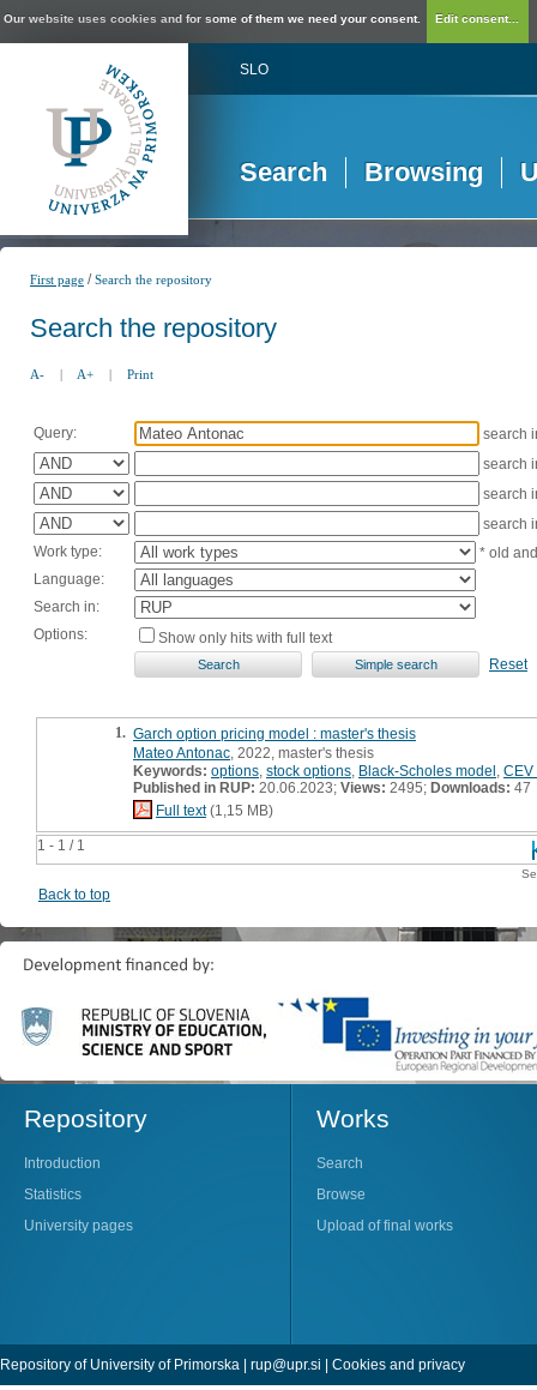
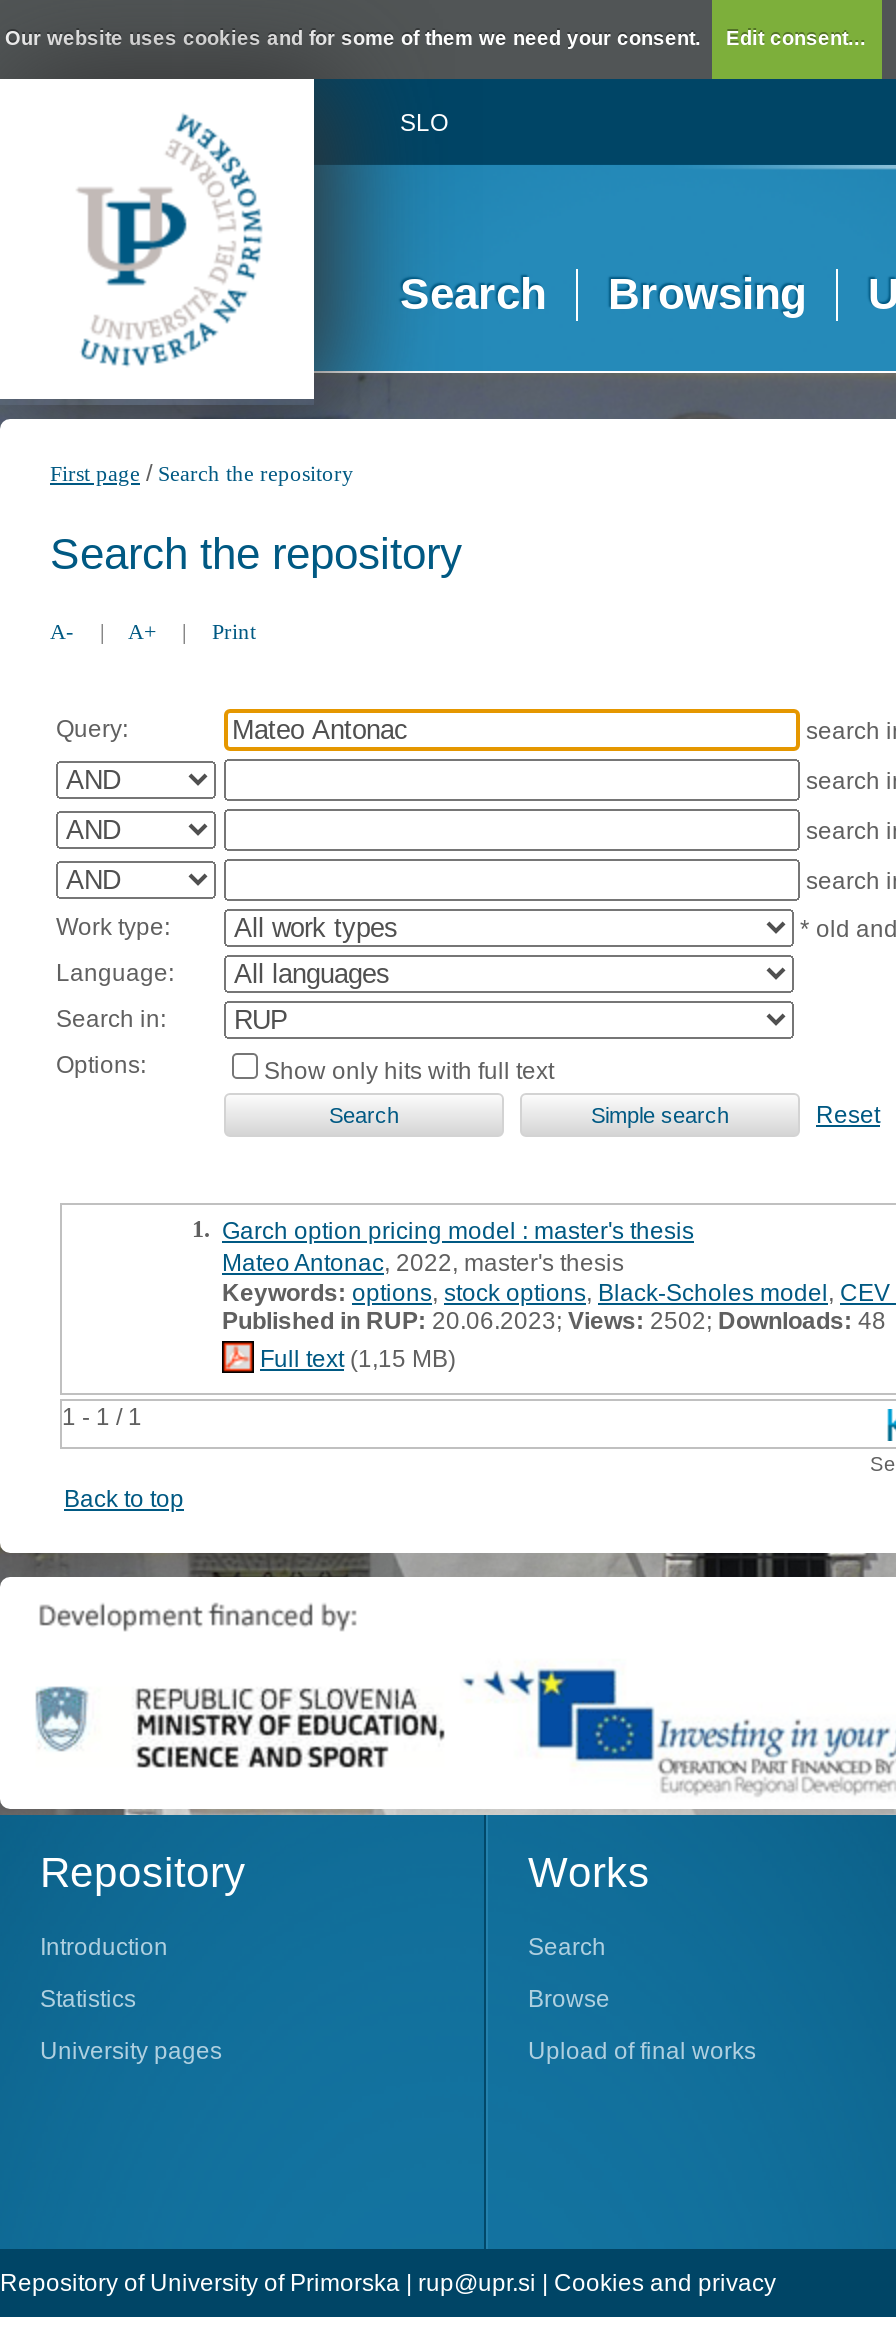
- Published in RUP:20.06.2023;Views:2495;Downloads:47
+ Published in RUP:20.06.2023;Views:2502;Downloads:48
